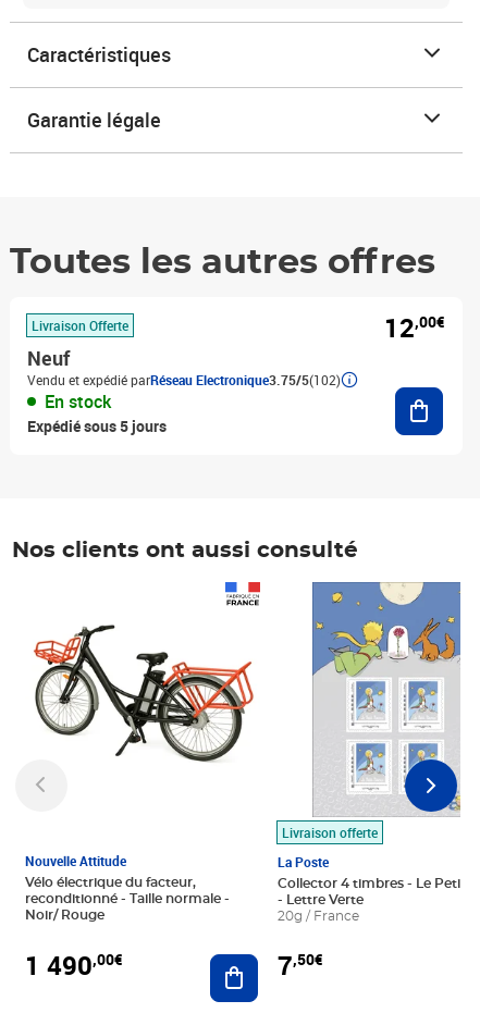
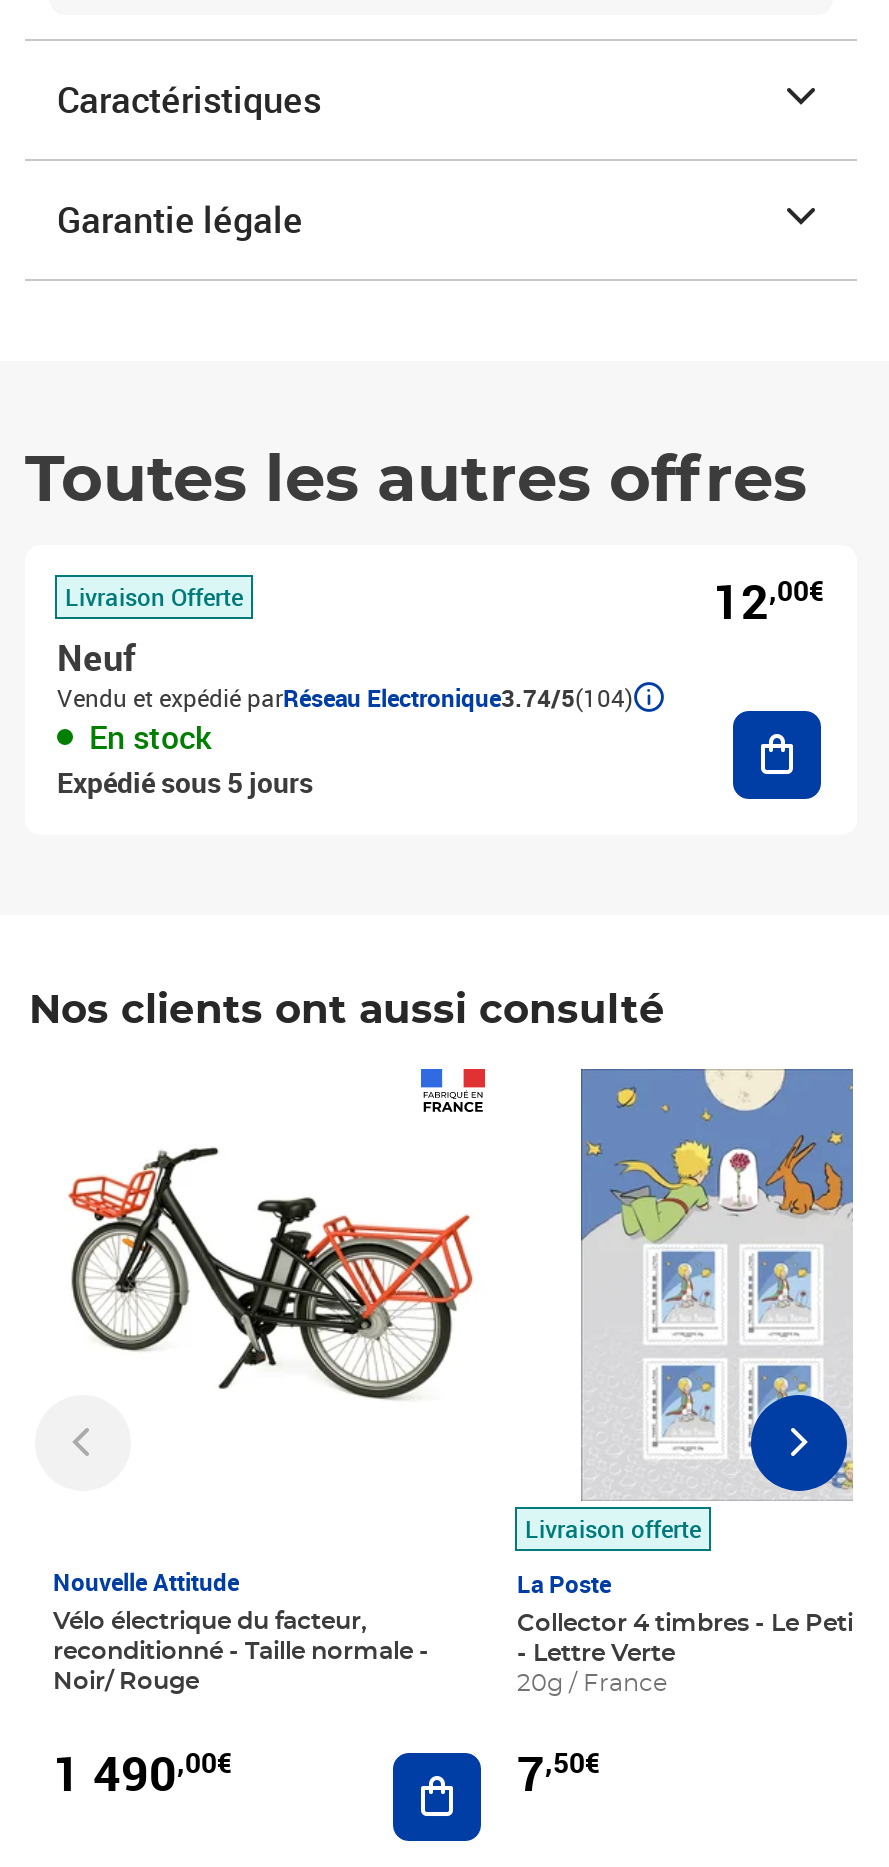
- Vendu et expédié parRéseau Electronique3.75/5(102)
+ Vendu et expédié parRéseau Electronique3.74/5(104)
